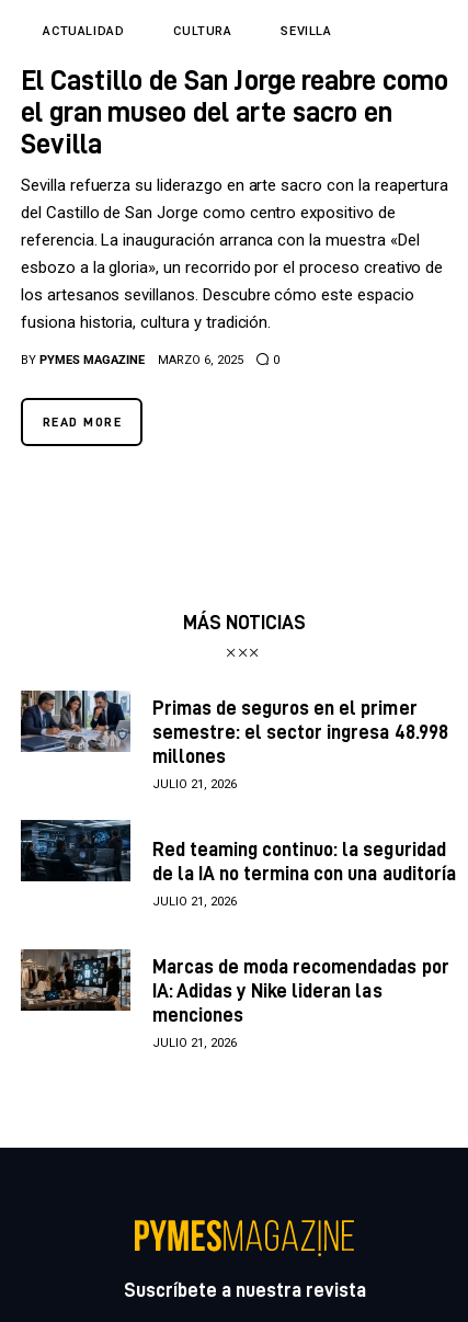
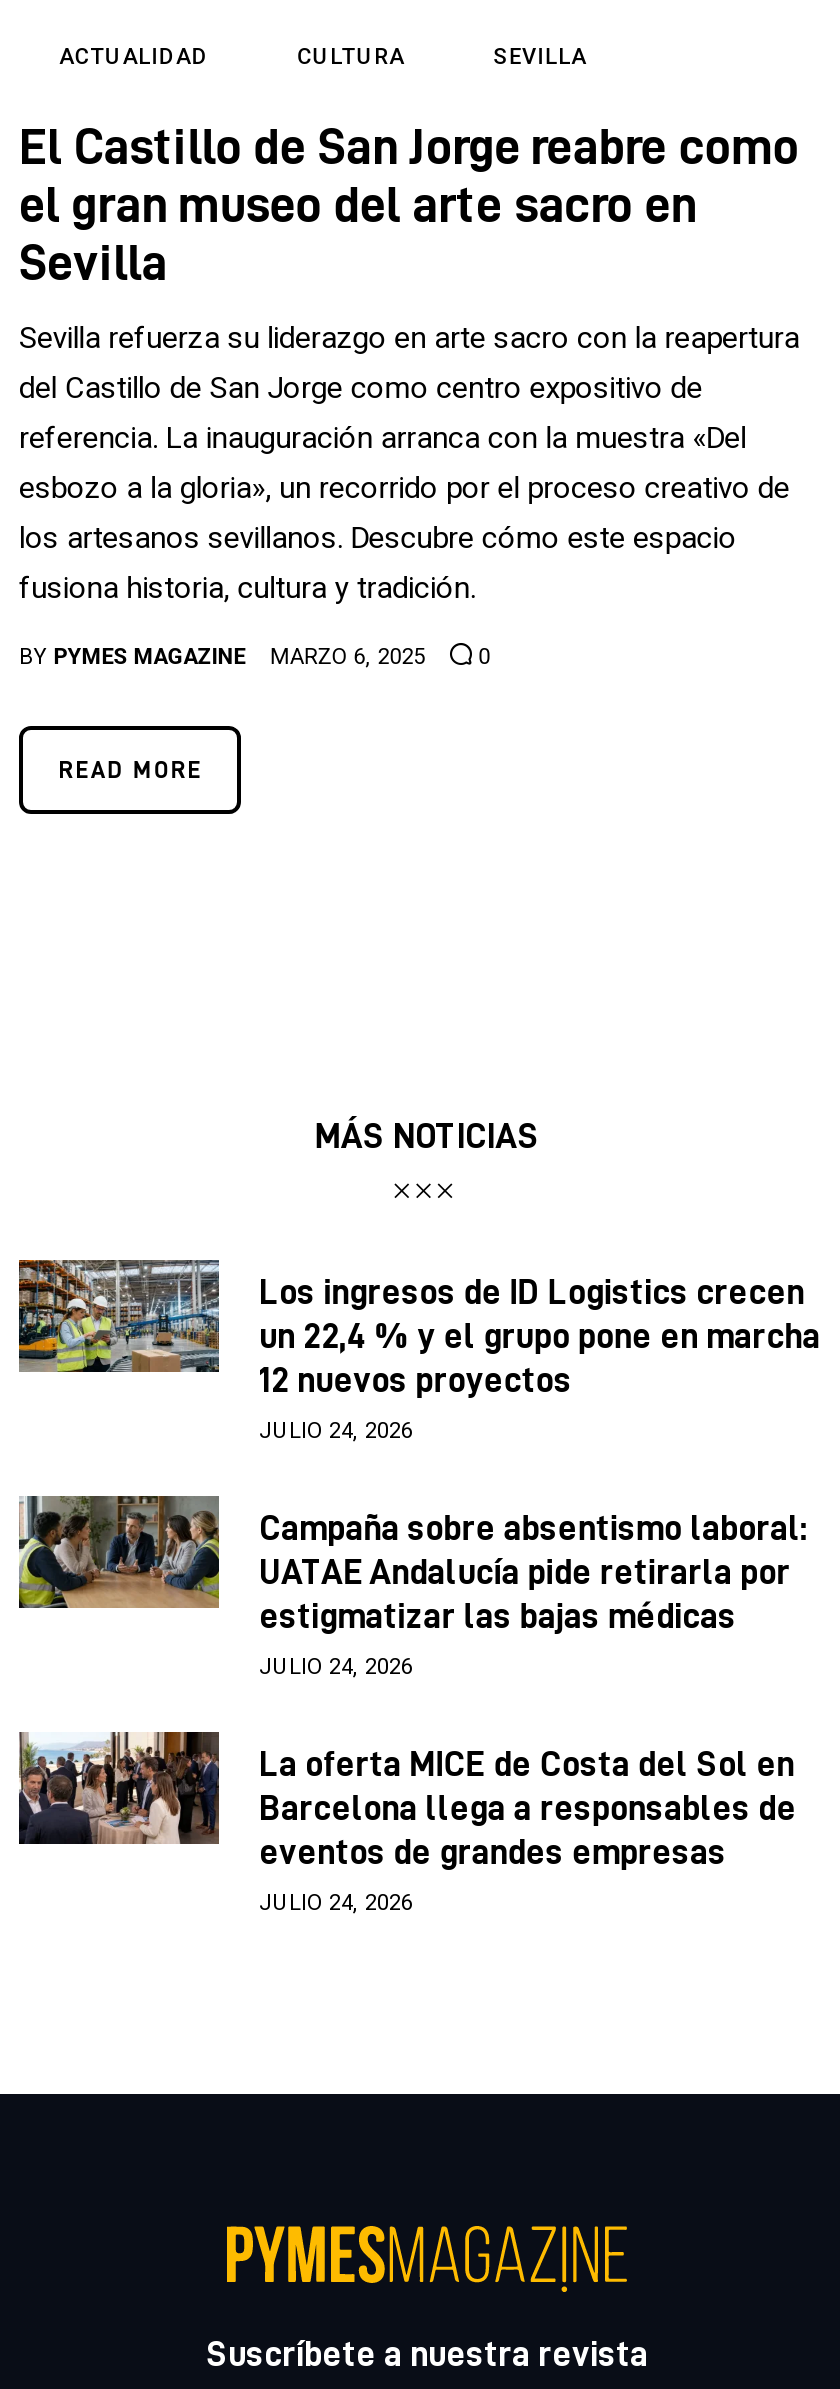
- [image]
- Primas de seguros en el primer
- semestre: el sector ingresa 48.998
- millones
+ [image]
+ Los ingresos de ID Logistics crecen
+ un 22,4 % y el grupo pone en marcha
+ 12 nuevos proyectos

- JULIO 21, 2026
+ JULIO 24, 2026

- [image]
- Red teaming continuo: la seguridad
- de la IA no termina con una auditoría
+ [image]
+ Campaña sobre absentismo laboral:
+ UATAE Andalucía pide retirarla por
+ estigmatizar las bajas médicas

- JULIO 21, 2026
+ JULIO 24, 2026

- [image]
- Marcas de moda recomendadas por
- IA: Adidas y Nike lideran las
- menciones
+ [image]
+ La oferta MICE de Costa del Sol en
+ Barcelona llega a responsables de
+ eventos de grandes empresas

- JULIO 21, 2026
+ JULIO 24, 2026
